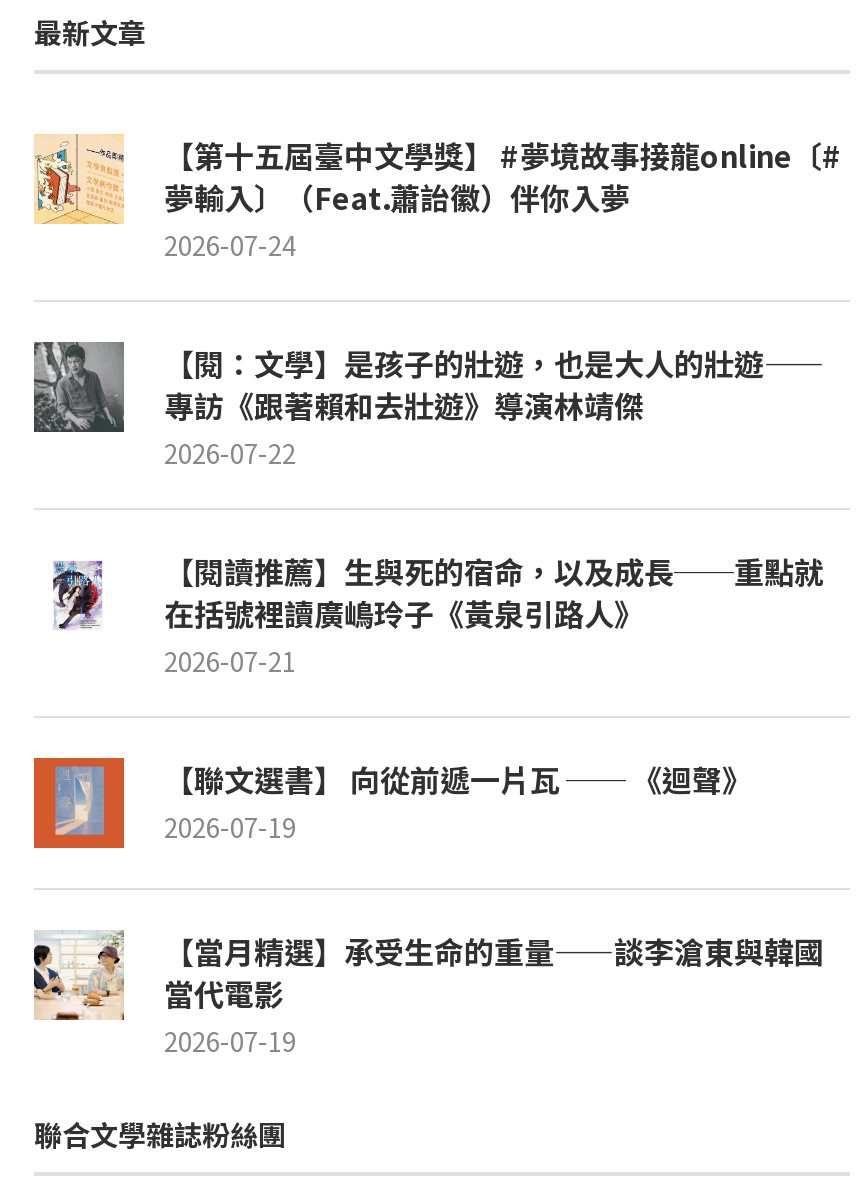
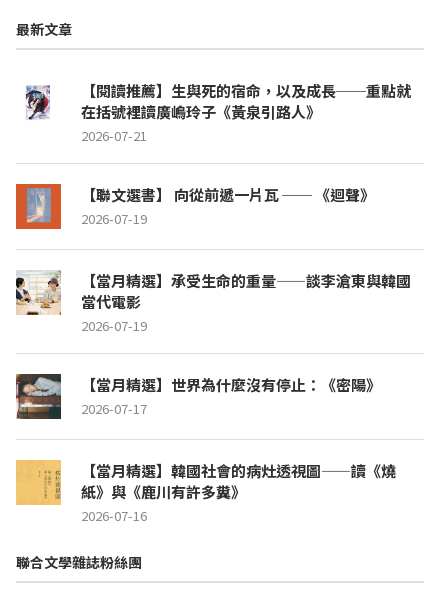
- [image]
- 【第十五屆臺中文學獎】 #夢境故事接龍online〔#
- 夢輸入〕（Feat.蕭詒徽）伴你入夢
- 2026-07-24
- 【閱：文學】是孩子的壯遊，也是大人的壯遊——
- 專訪《跟著賴和去壯遊》導演林靖傑
- 2026-07-22

- [image]

moved up: [image] | 在括號裡讀廣嶋玲子《黃泉引路人》 | 2026-07-21 | 2026-07-19 | 【當月精選】承受生命的重量——談李滄東與韓國 | 當代電影 | 2026-07-19

+ [image]
+ 【當月精選】世界為什麼沒有停止：《密陽》
+ 2026-07-17
+ 【當月精選】韓國社會的病灶透視圖——讀《燒
+ 紙》與《鹿川有許多糞》
+ 2026-07-16

+ [image]
